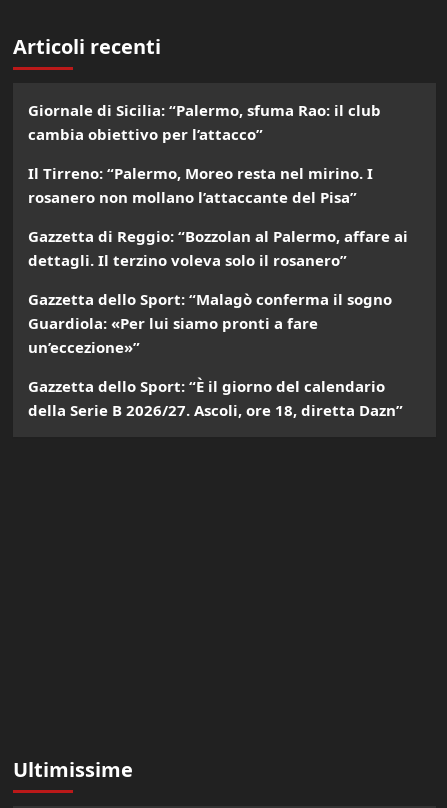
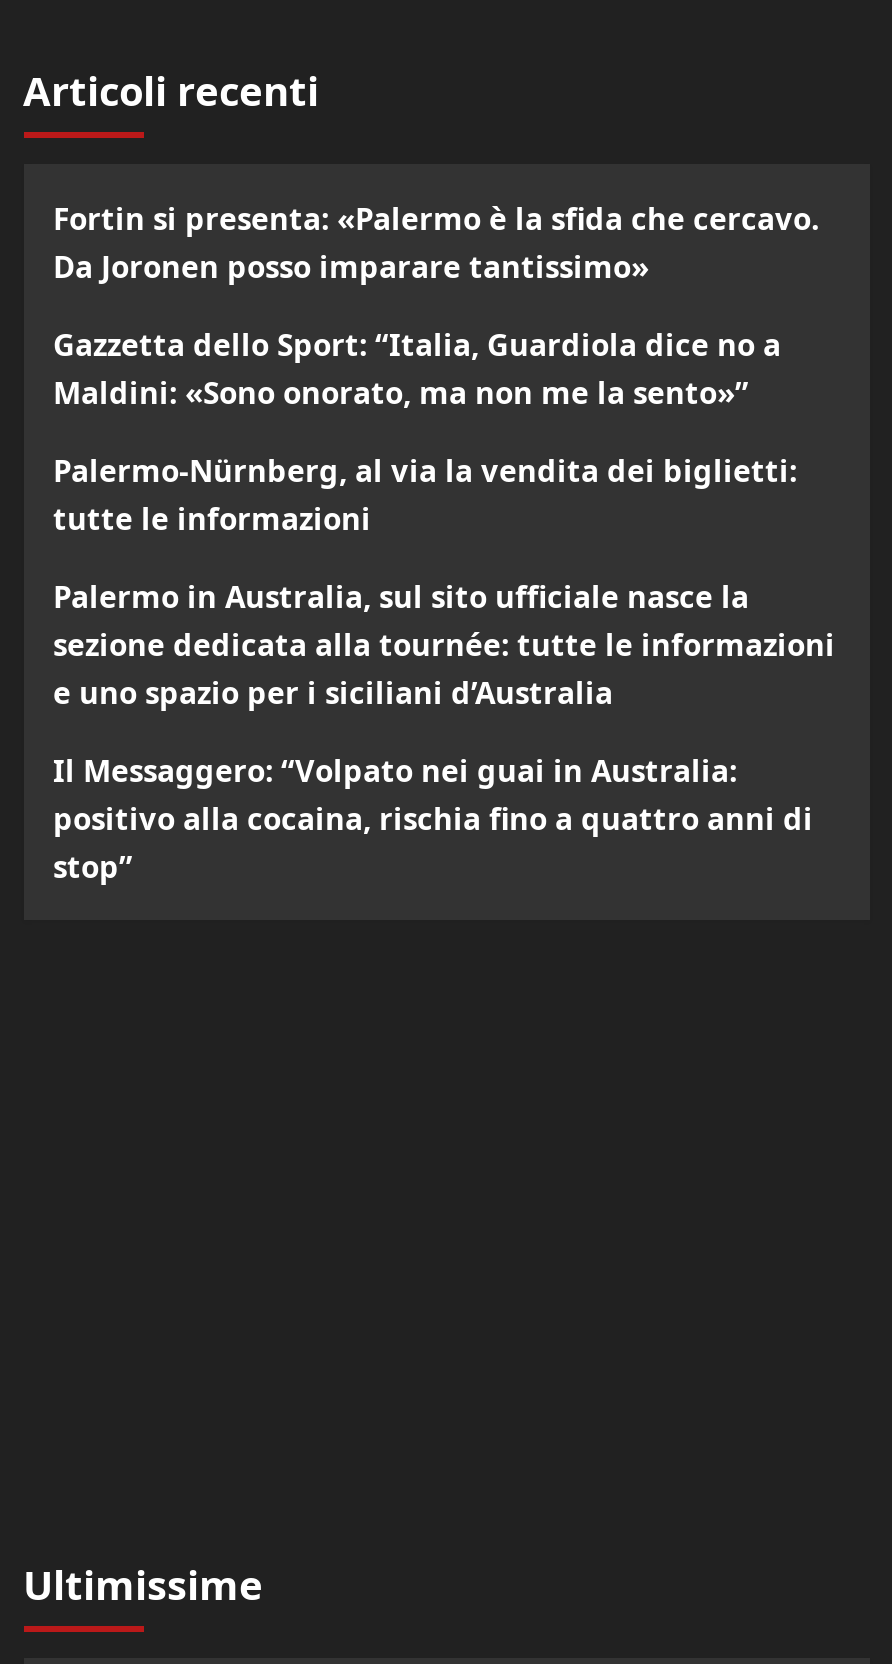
- Giornale di Sicilia: “Palermo, sfuma Rao: il club
- cambia obiettivo per l’attacco”
+ Fortin si presenta: «Palermo è la sfida che cercavo.
+ Da Joronen posso imparare tantissimo»

- Il Tirreno: “Palermo, Moreo resta nel mirino. I
- rosanero non mollano l’attaccante del Pisa”
+ Gazzetta dello Sport: “Italia, Guardiola dice no a
+ Maldini: «Sono onorato, ma non me la sento»”

- Gazzetta di Reggio: “Bozzolan al Palermo, affare ai
- dettagli. Il terzino voleva solo il rosanero”
+ Palermo-Nürnberg, al via la vendita dei biglietti:
+ tutte le informazioni

- Gazzetta dello Sport: “Malagò conferma il sogno
- Guardiola: «Per lui siamo pronti a fare
- un’eccezione»”
+ Palermo in Australia, sul sito ufficiale nasce la
+ sezione dedicata alla tournée: tutte le informazioni
+ e uno spazio per i siciliani d’Australia

- Gazzetta dello Sport: “È il giorno del calendario
- della Serie B 2026/27. Ascoli, ore 18, diretta Dazn”
+ Il Messaggero: “Volpato nei guai in Australia:
+ positivo alla cocaina, rischia fino a quattro anni di
+ stop”
